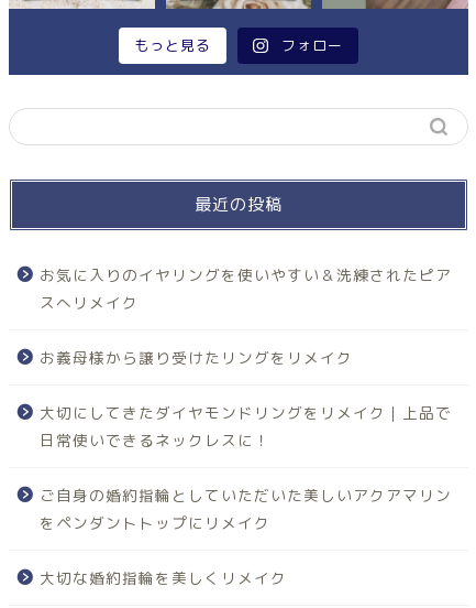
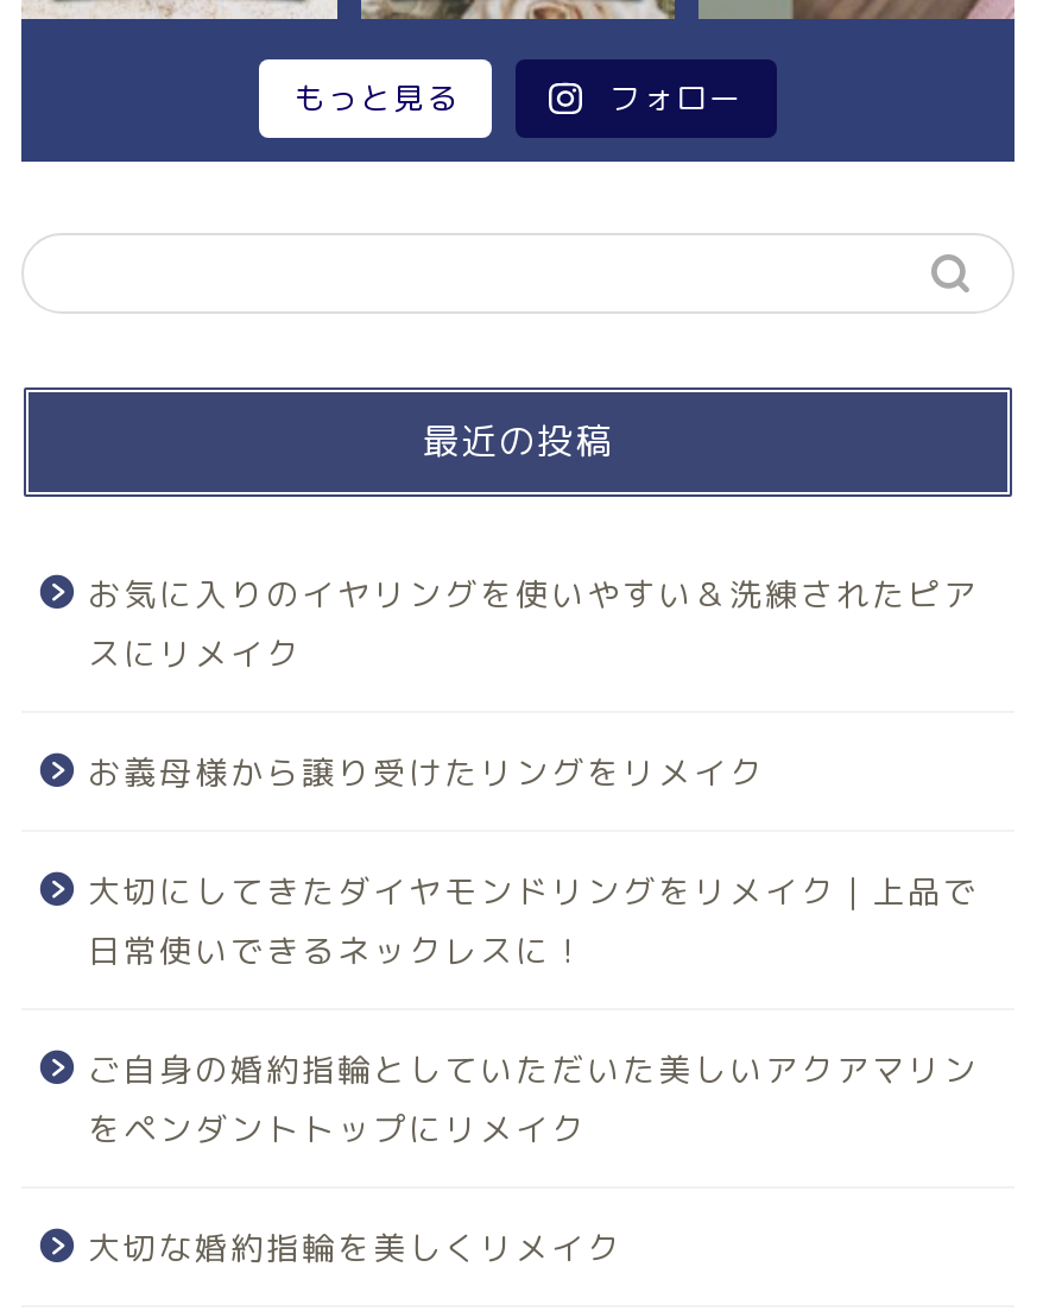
- スへリメイク
+ スにリメイク
